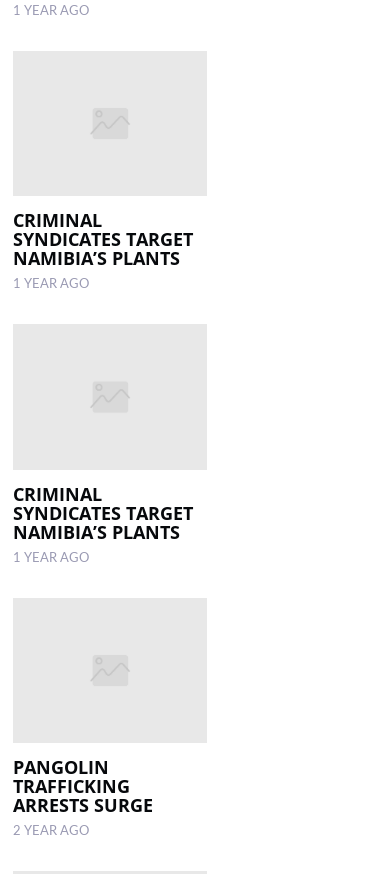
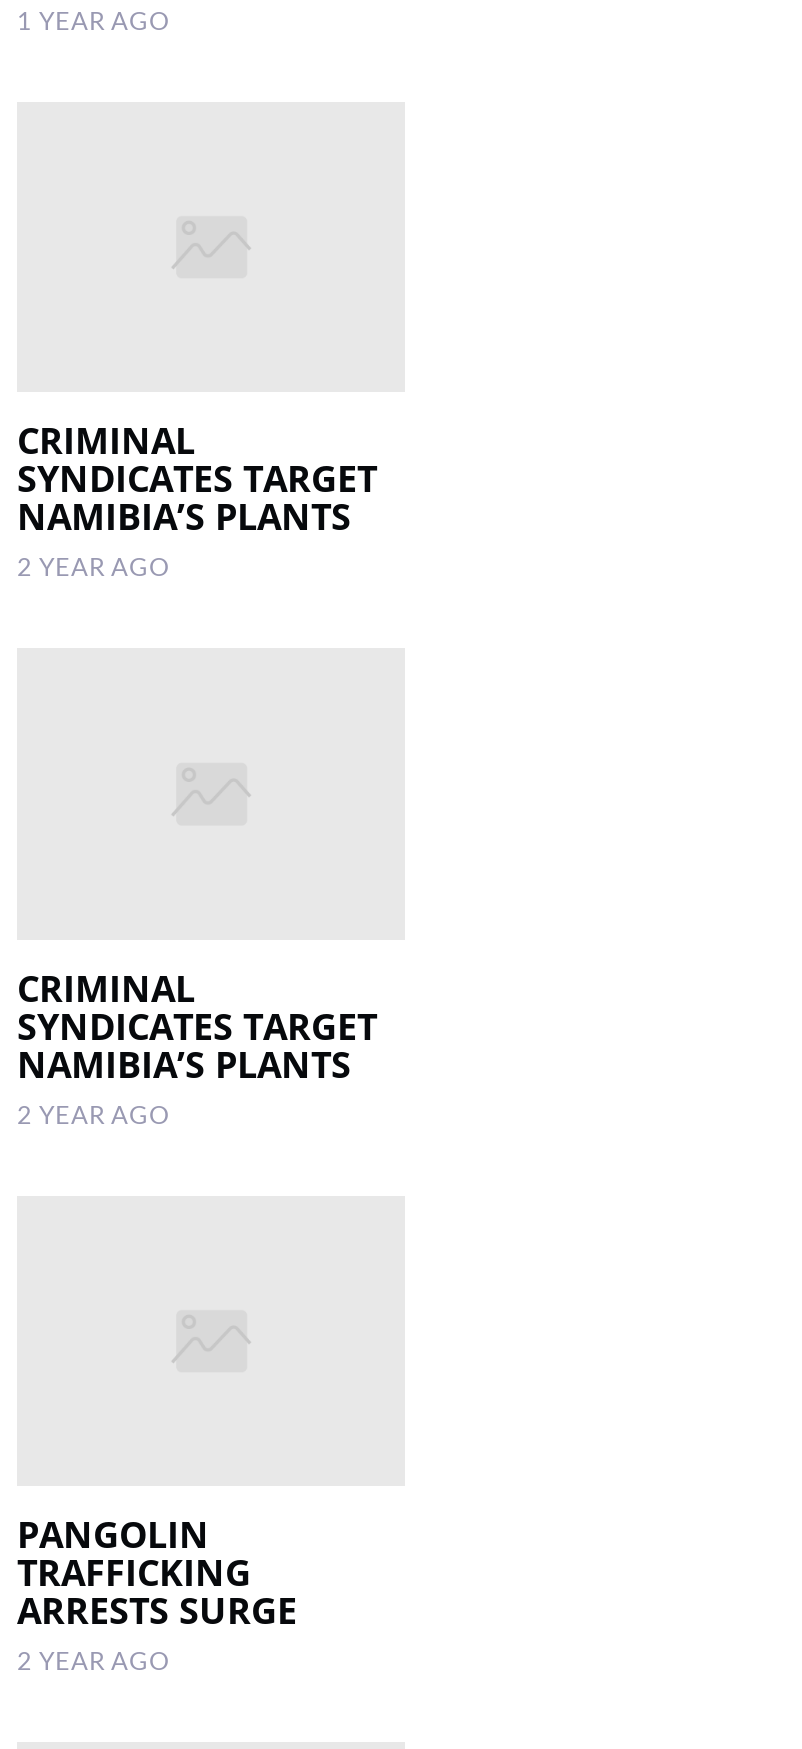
- 1 YEAR AGO
+ 2 YEAR AGO

- 1 YEAR AGO
+ 2 YEAR AGO
